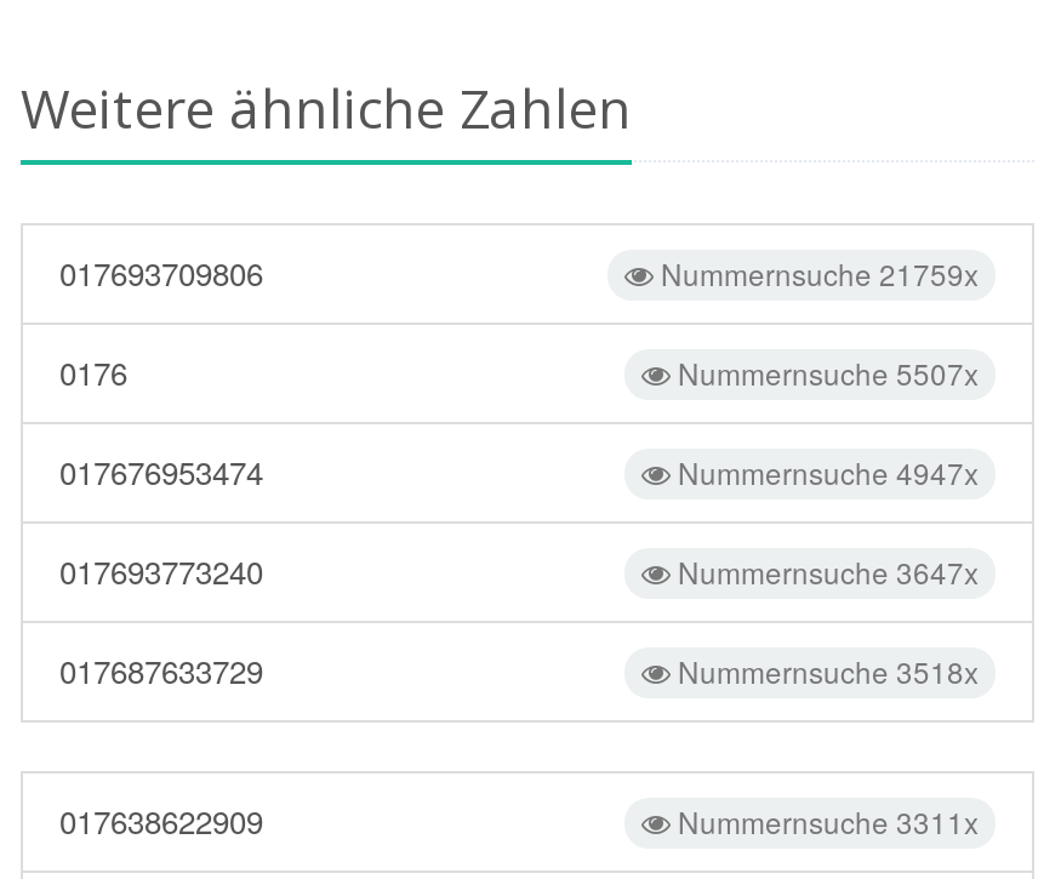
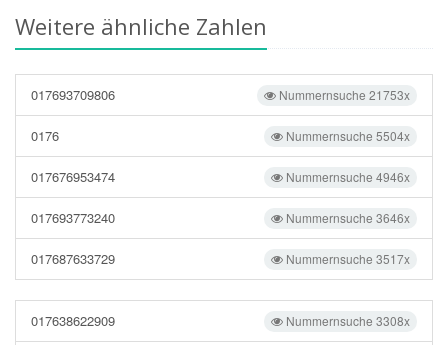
- Nummernsuche 21759x
+ Nummernsuche 21753x

- Nummernsuche 5507x
+ Nummernsuche 5504x

- Nummernsuche 4947x
+ Nummernsuche 4946x

- Nummernsuche 3647x
+ Nummernsuche 3646x

- Nummernsuche 3518x
+ Nummernsuche 3517x

- Nummernsuche 3311x
+ Nummernsuche 3308x
